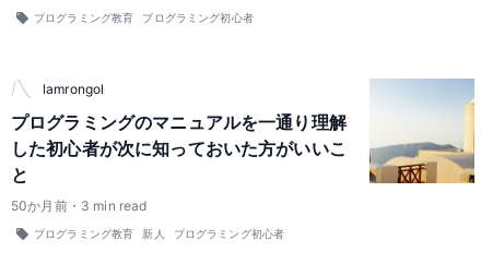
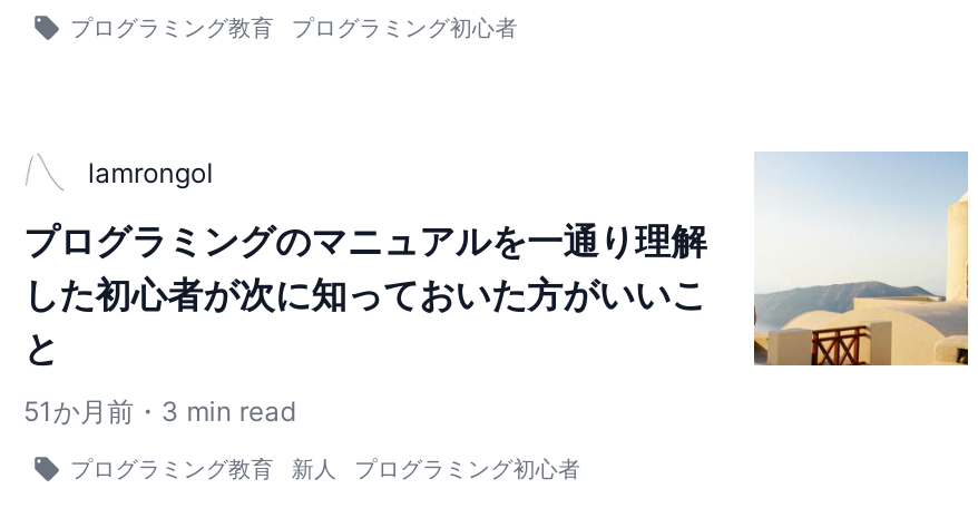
- 50か月前・3 min read
+ 51か月前・3 min read
